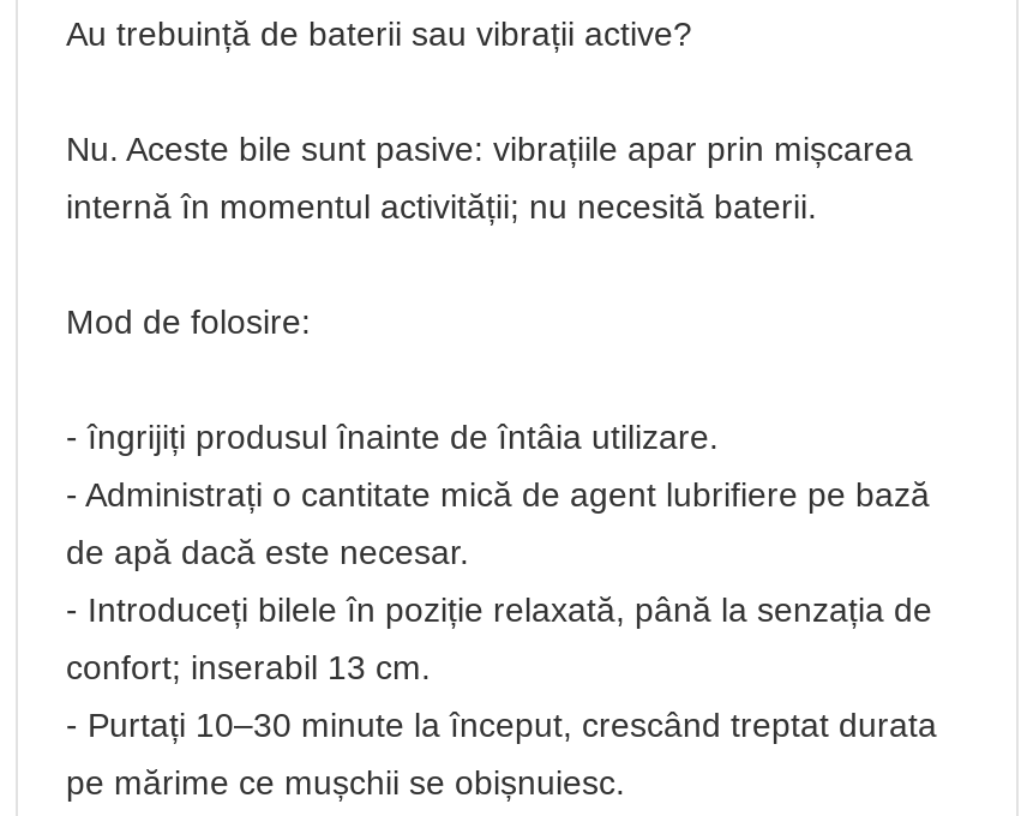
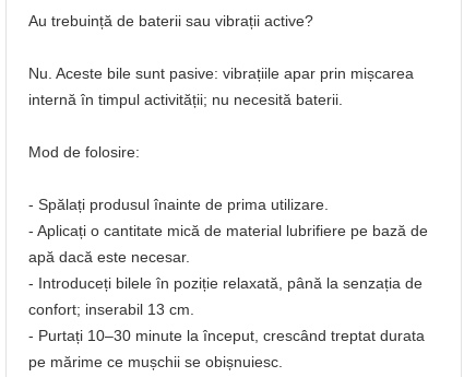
- internă în momentul activității; nu necesită baterii.
+ internă în timpul activității; nu necesită baterii.

- - îngrijiți produsul înainte de întâia utilizare.
+ - Spălați produsul înainte de prima utilizare.

- - Administrați o cantitate mică de agent lubrifiere pe bază
+ - Aplicați o cantitate mică de material lubrifiere pe bază de

- de apă dacă este necesar.
+ apă dacă este necesar.
